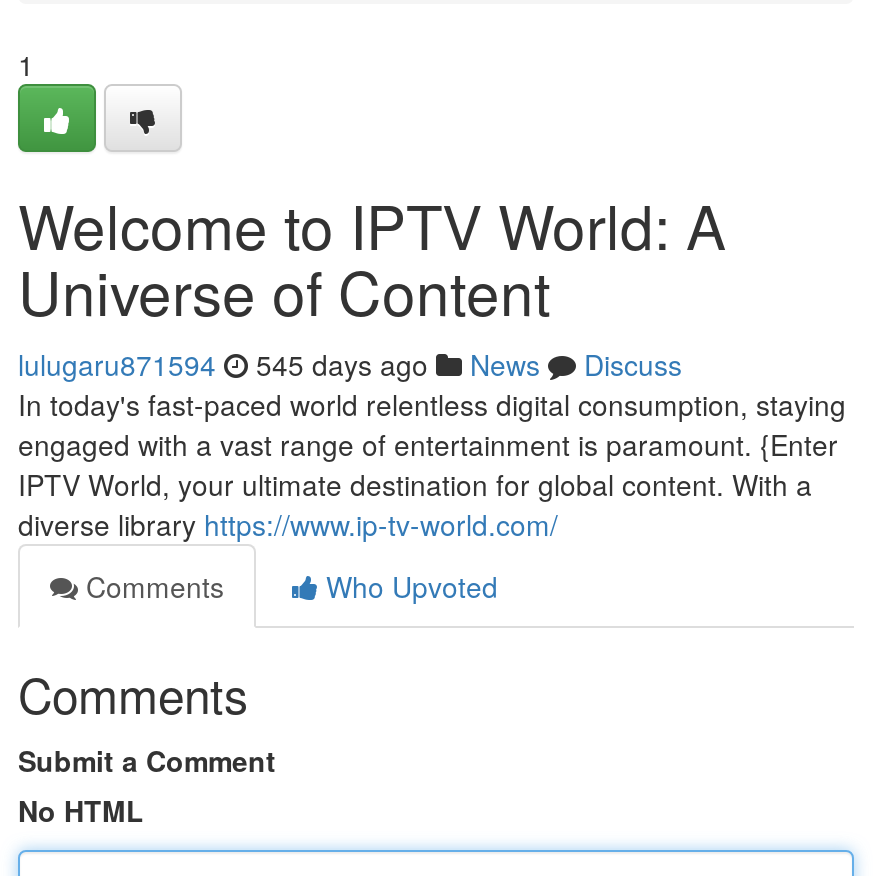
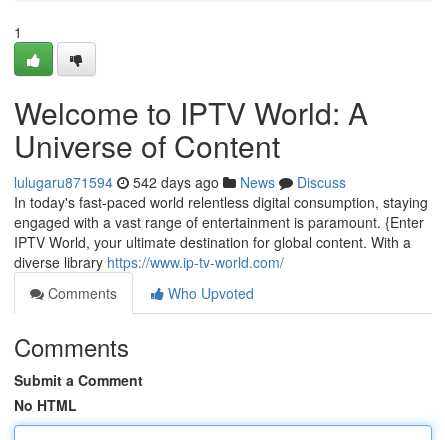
- lulugaru871594 545 days ago News Discuss
+ lulugaru871594 542 days ago News Discuss
